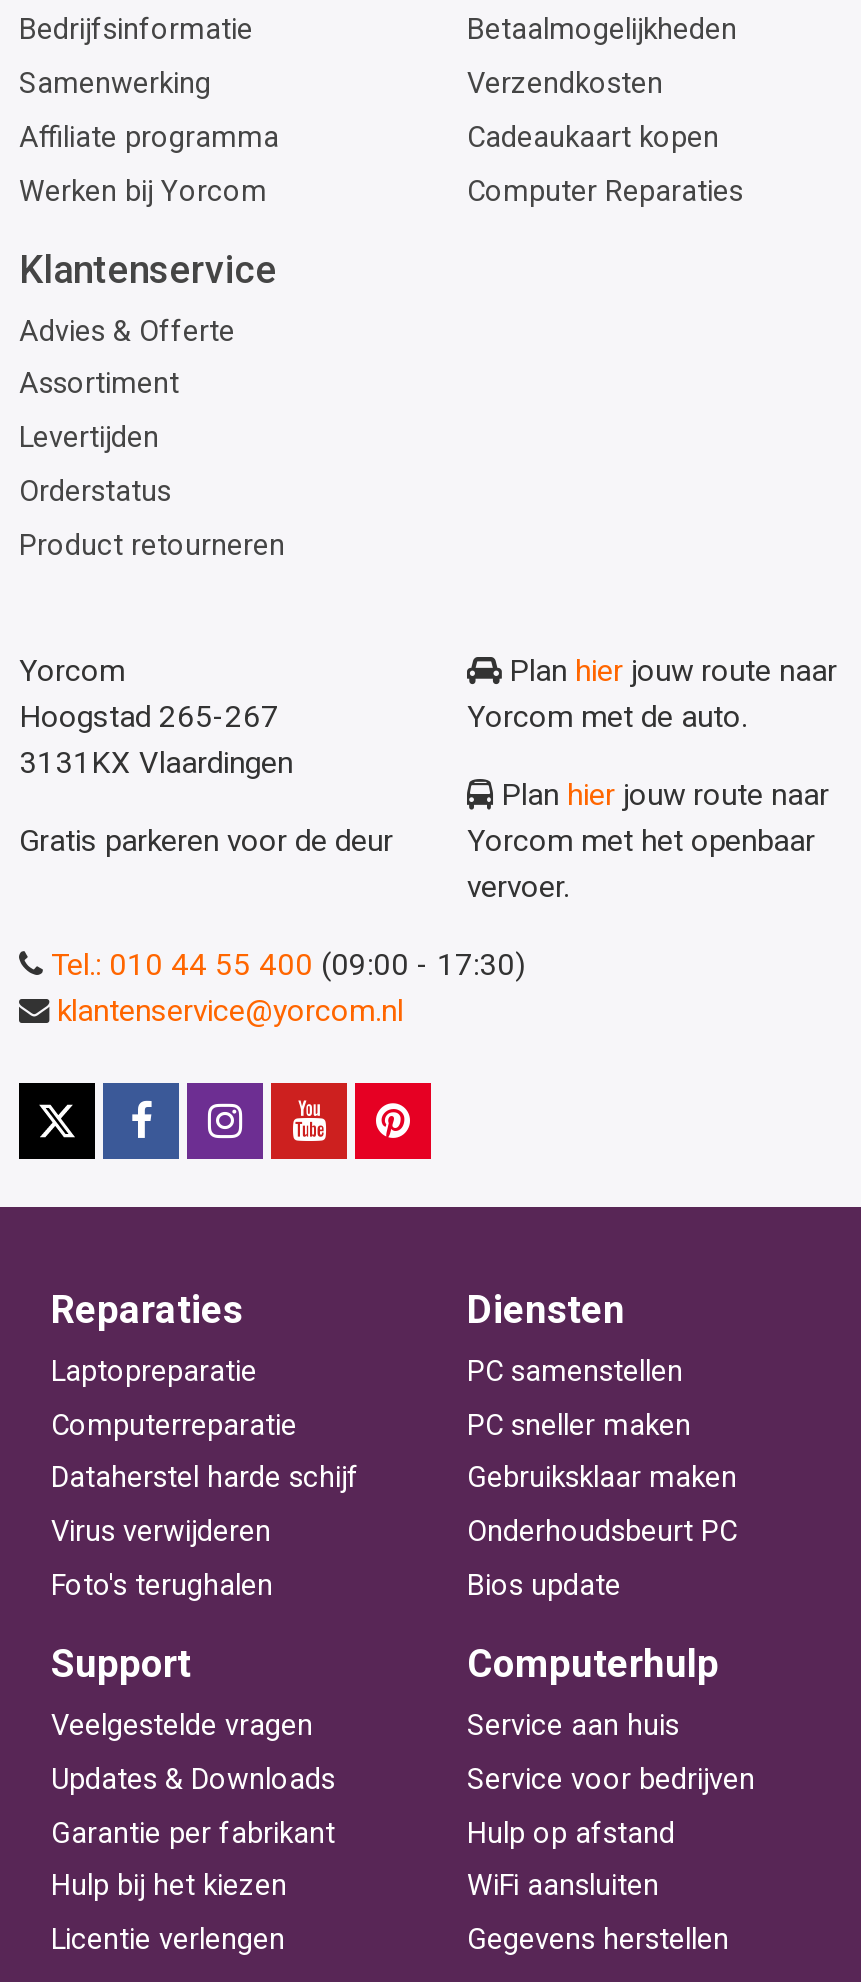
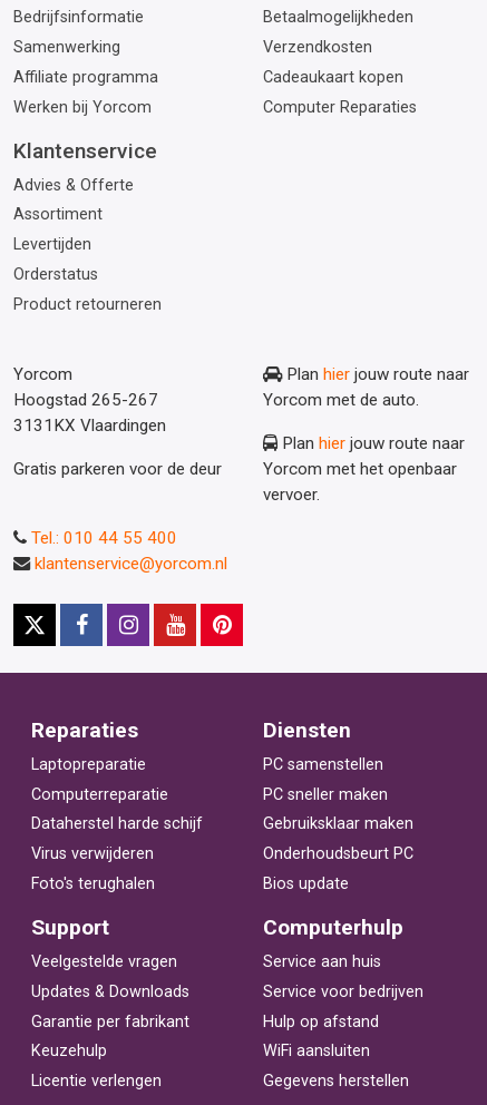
- Tel.: 010 44 55 400 (09:00 - 17:30)
+ Tel.: 010 44 55 400

- Hulp bij het kiezen
+ Keuzehulp
